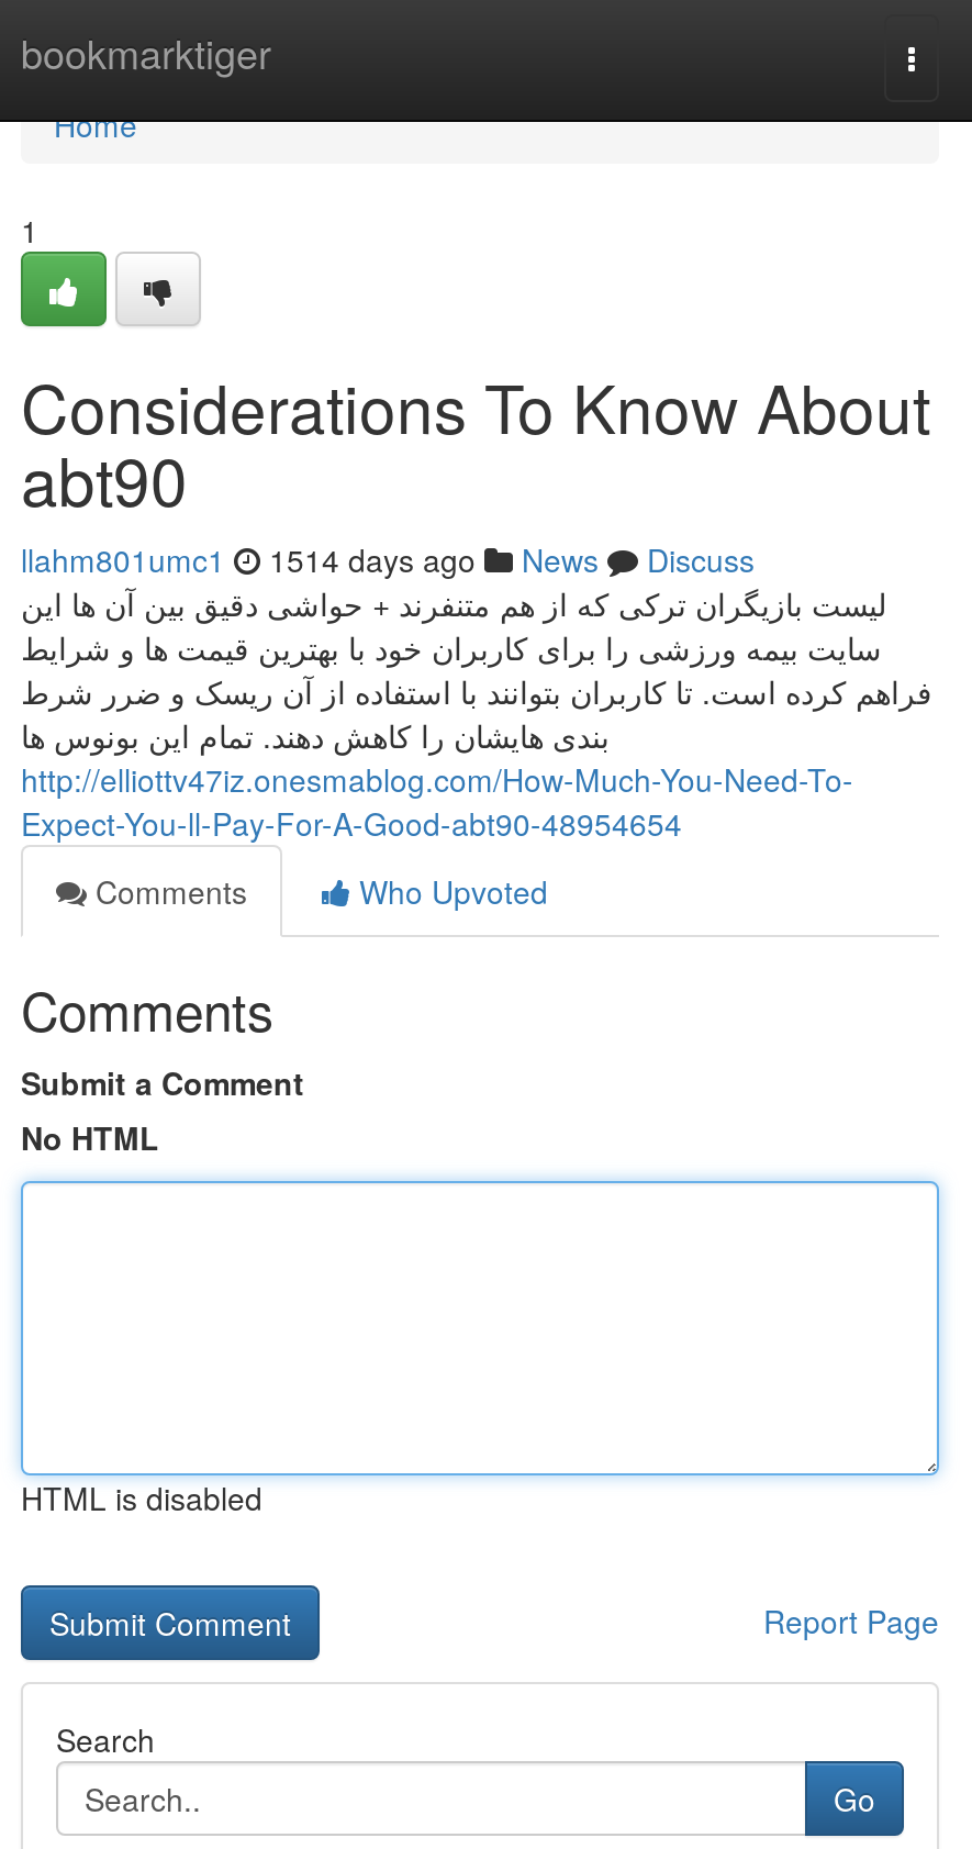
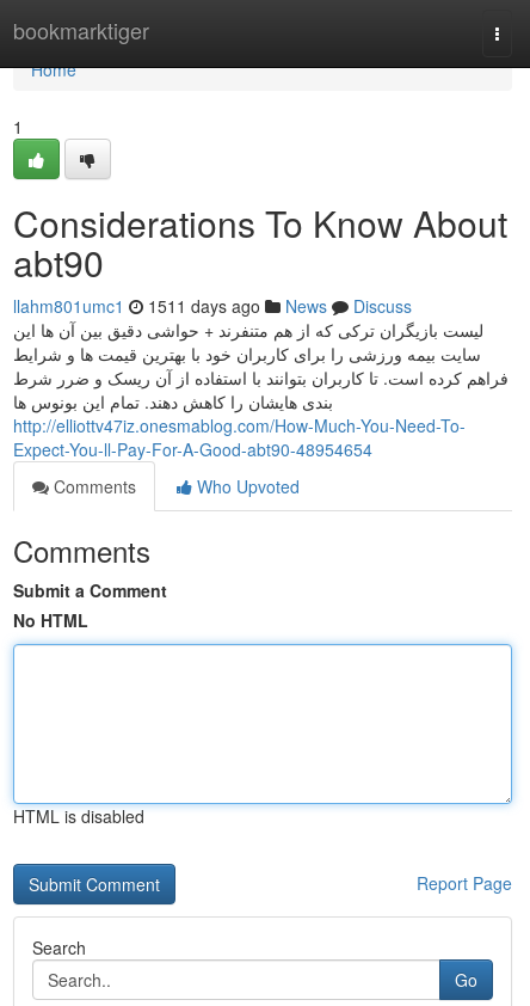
- llahm801umc1 1514 days ago News Discuss
+ llahm801umc1 1511 days ago News Discuss
